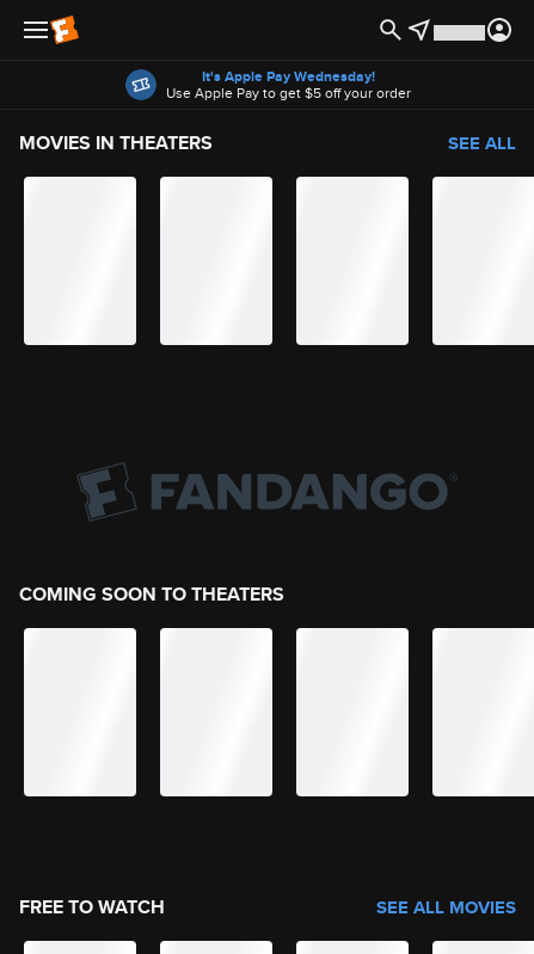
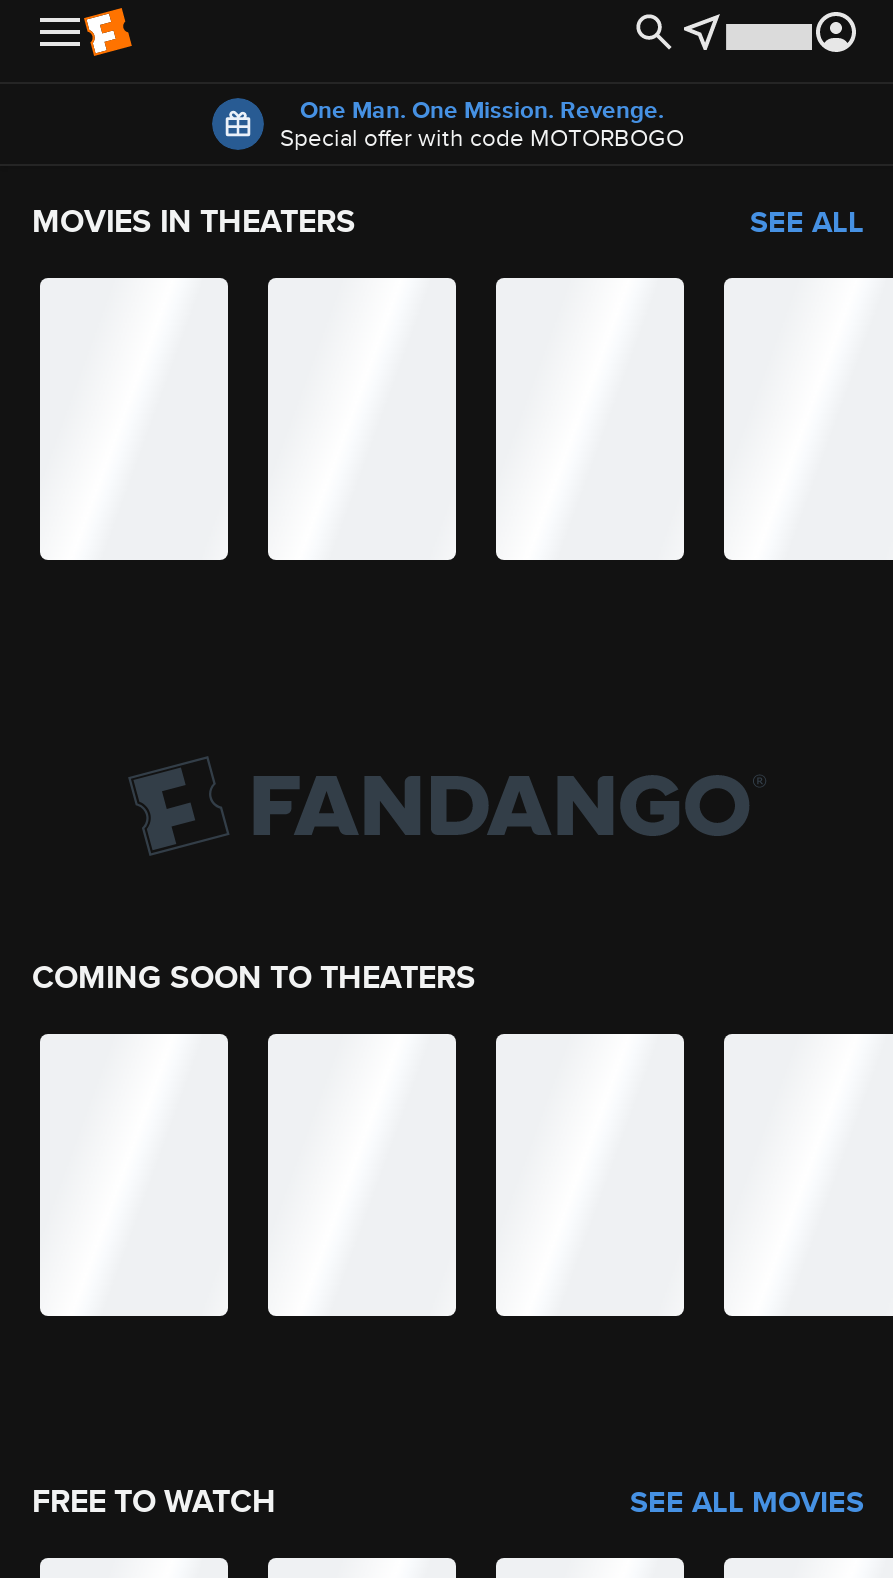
- It's Apple Pay Wednesday!
- Use Apple Pay to get $5 off your order
+ One Man. One Mission. Revenge.
+ Special offer with code MOTORBOGO
